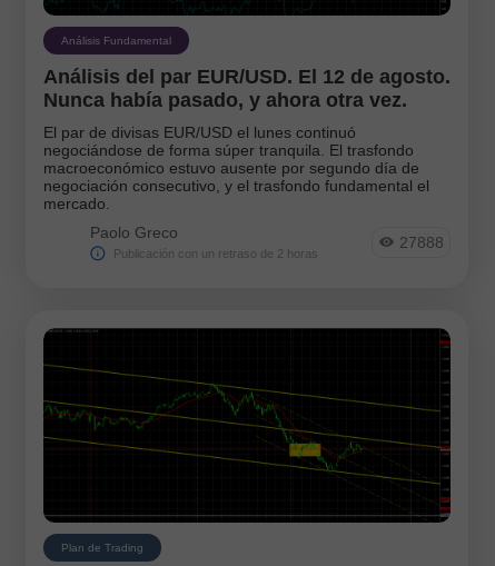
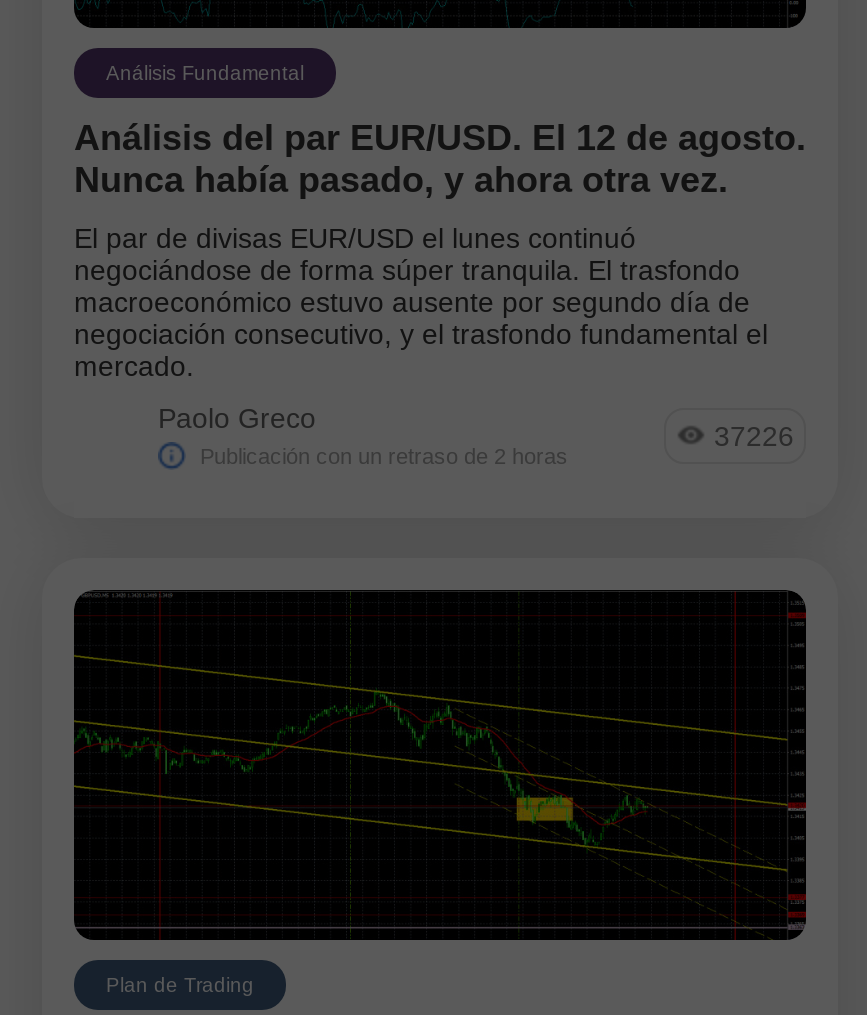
- 27888
+ 37226
